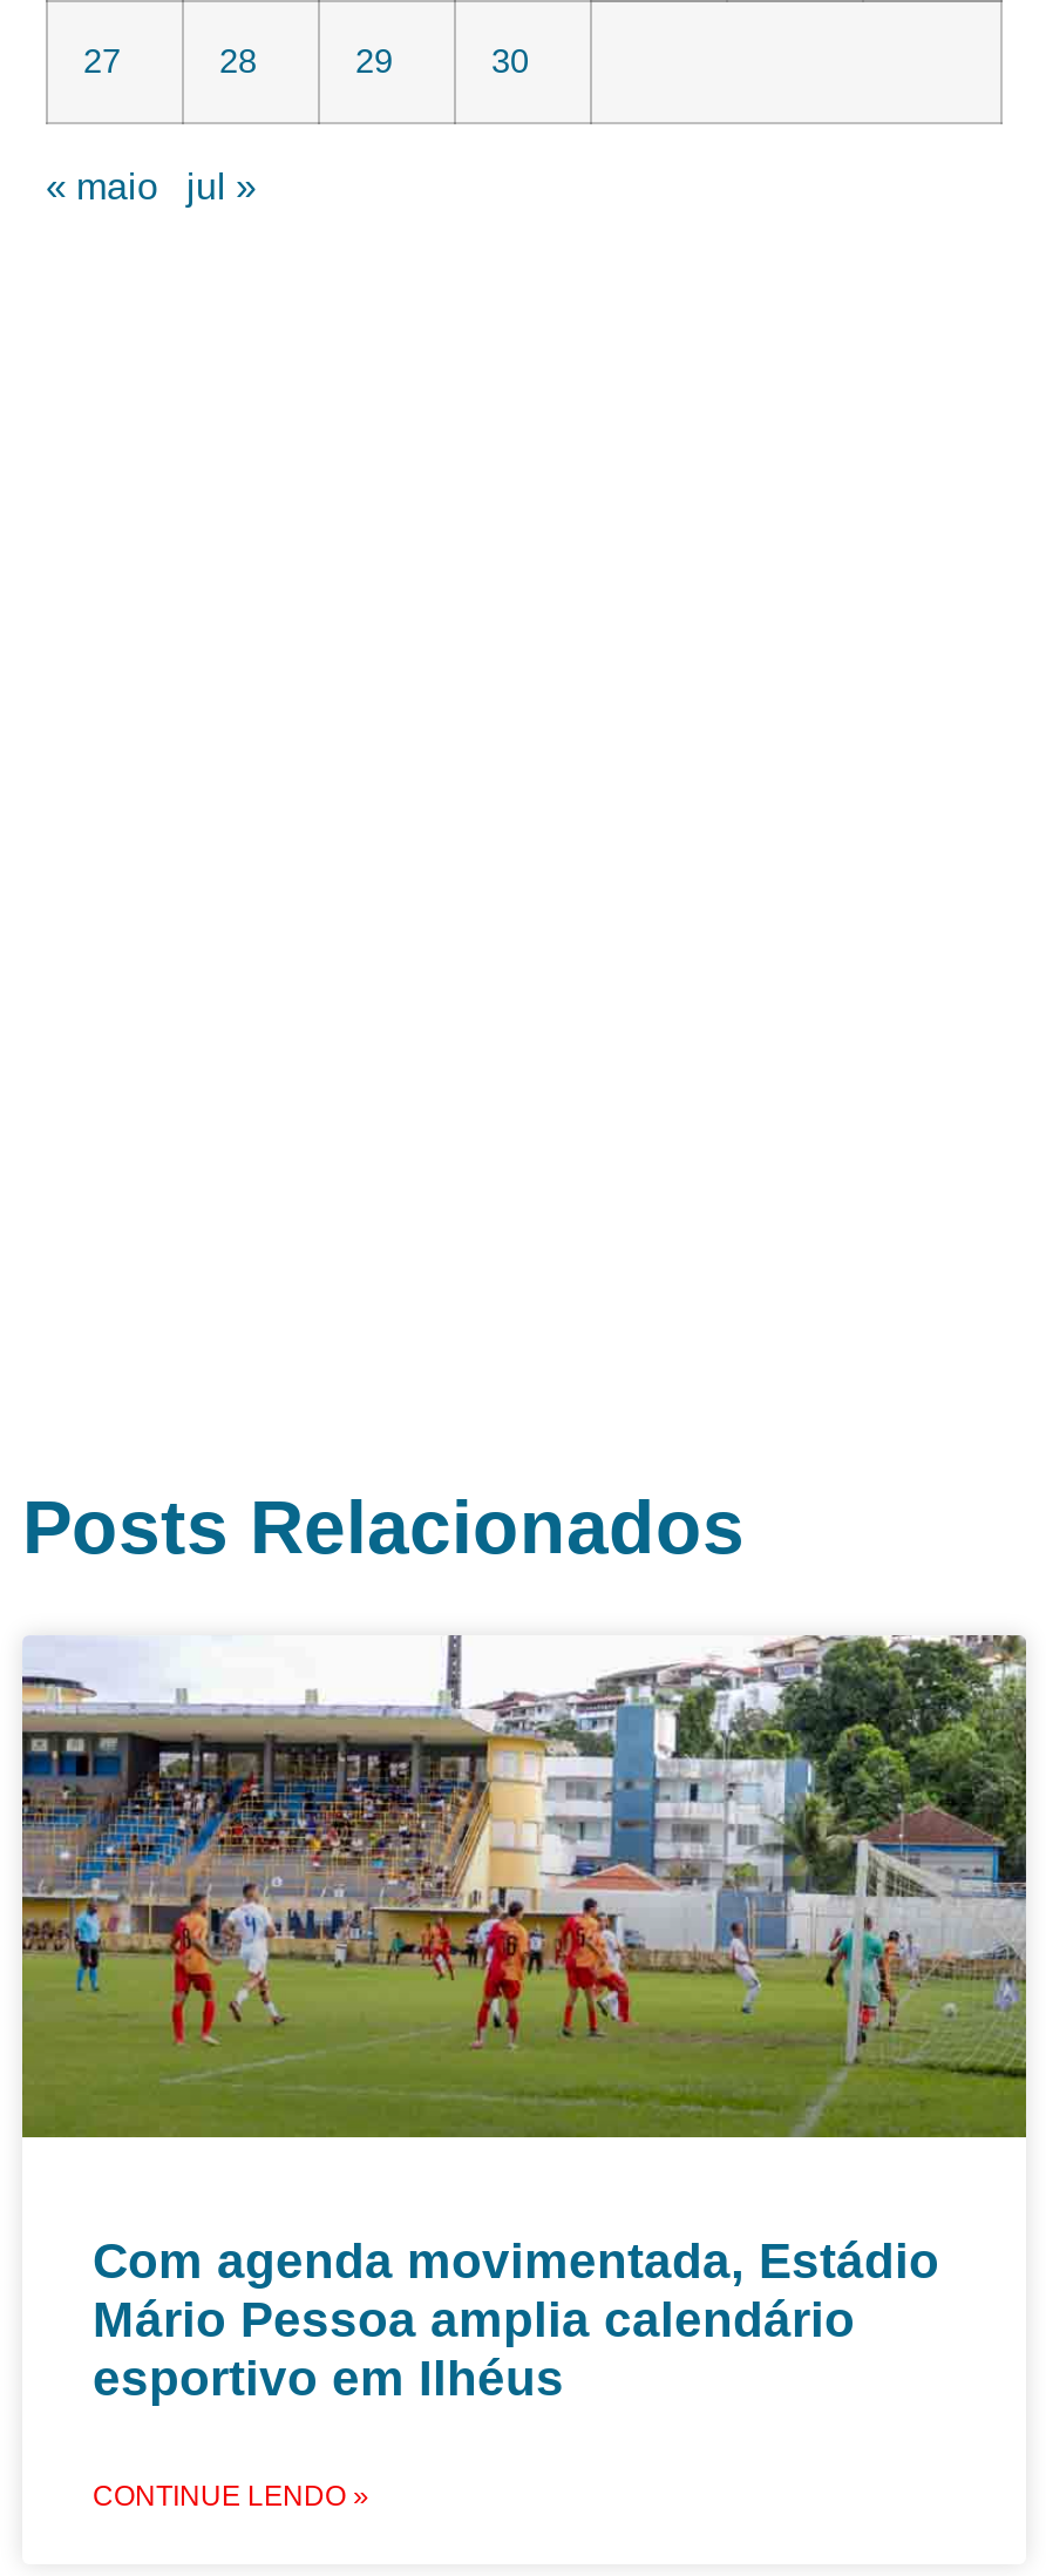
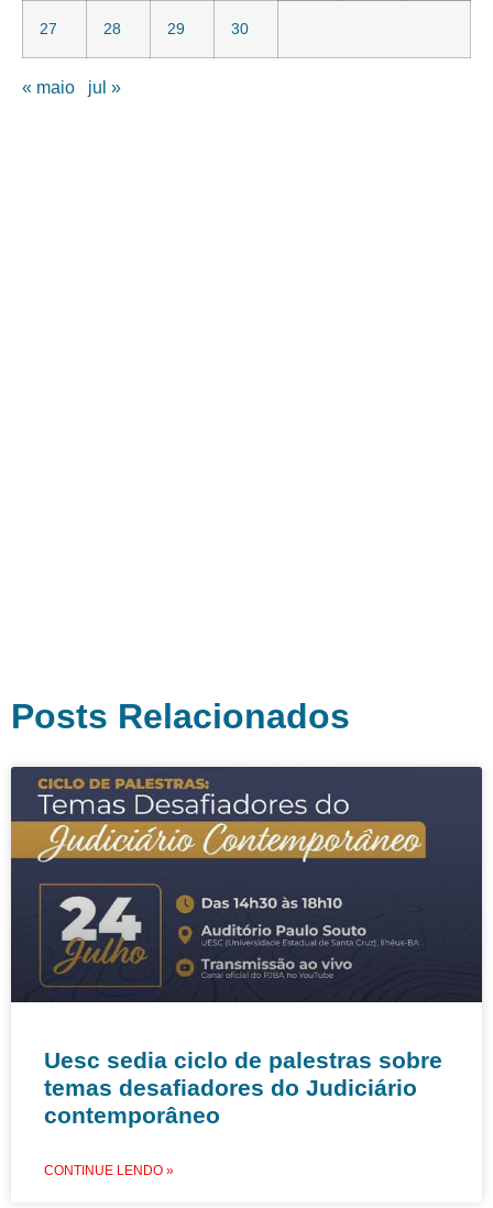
- [image]
- Com agenda movimentada, Estádio
- Mário Pessoa amplia calendário
- esportivo em Ilhéus
+ [image]
+ Uesc sedia ciclo de palestras sobre
+ temas desafiadores do Judiciário
+ contemporâneo
